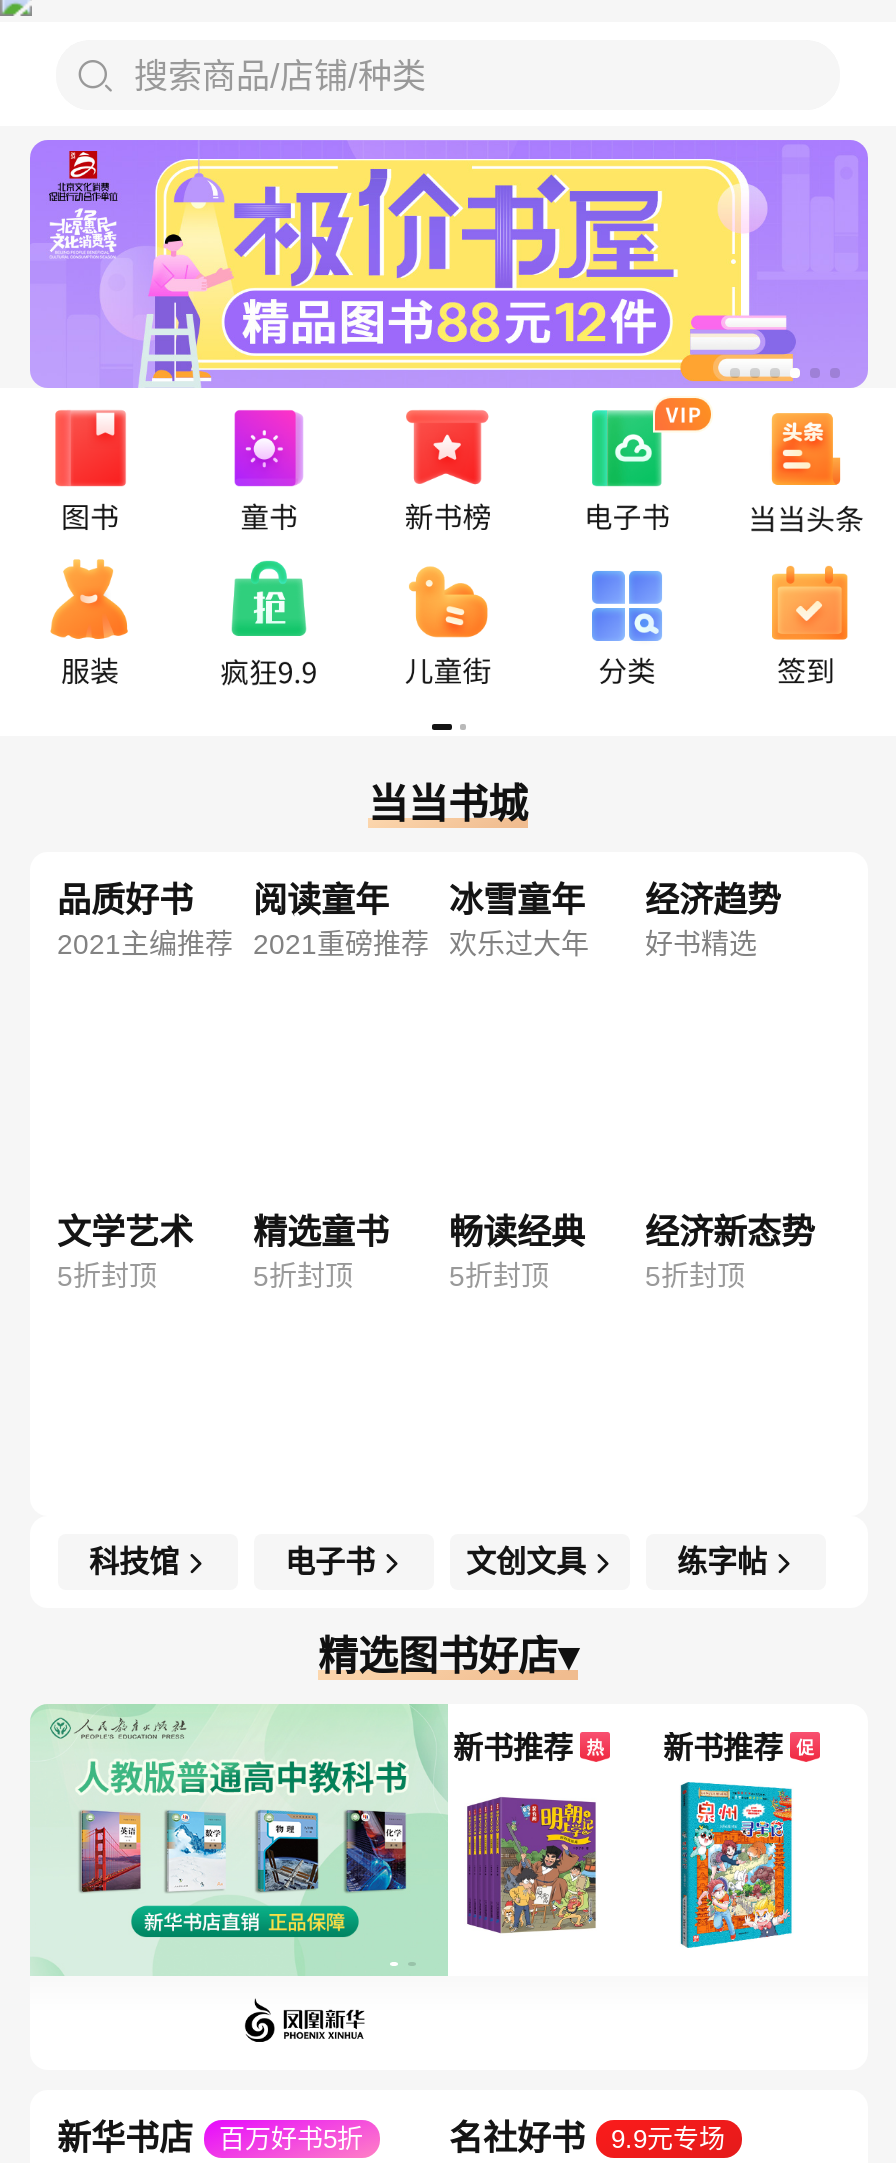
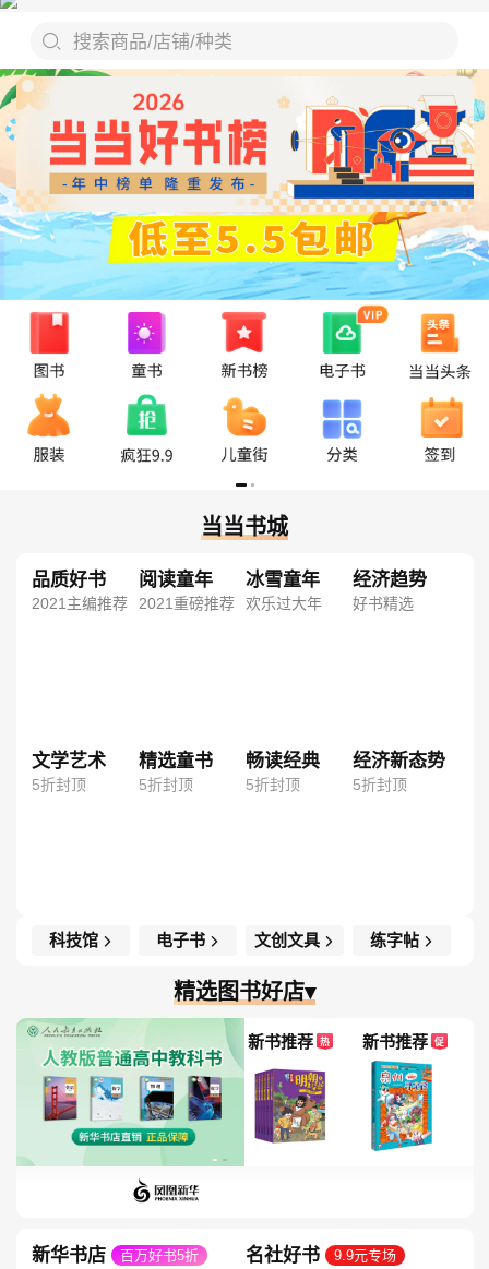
- [image]
+ [image]
